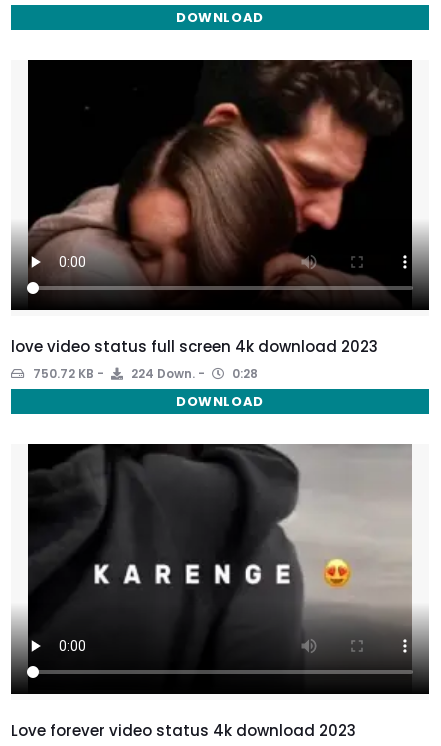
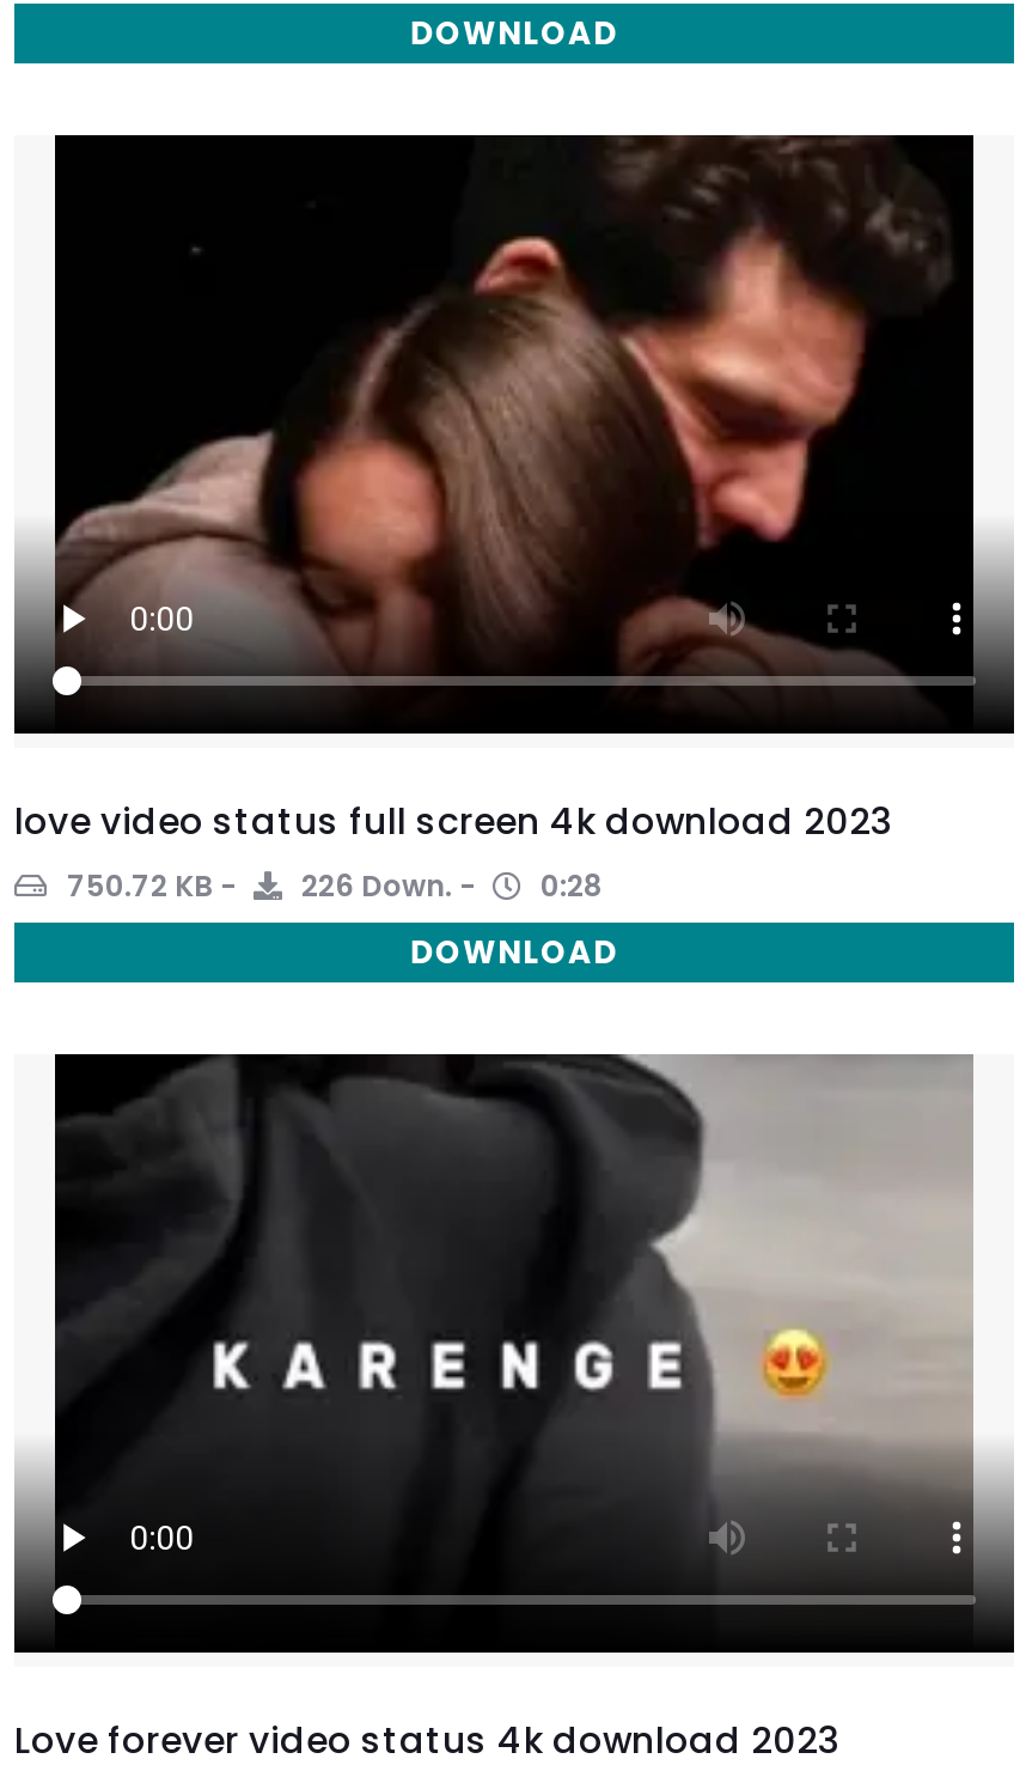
- 750.72 KB 224 Down. 0:28
+ 750.72 KB 226 Down. 0:28
